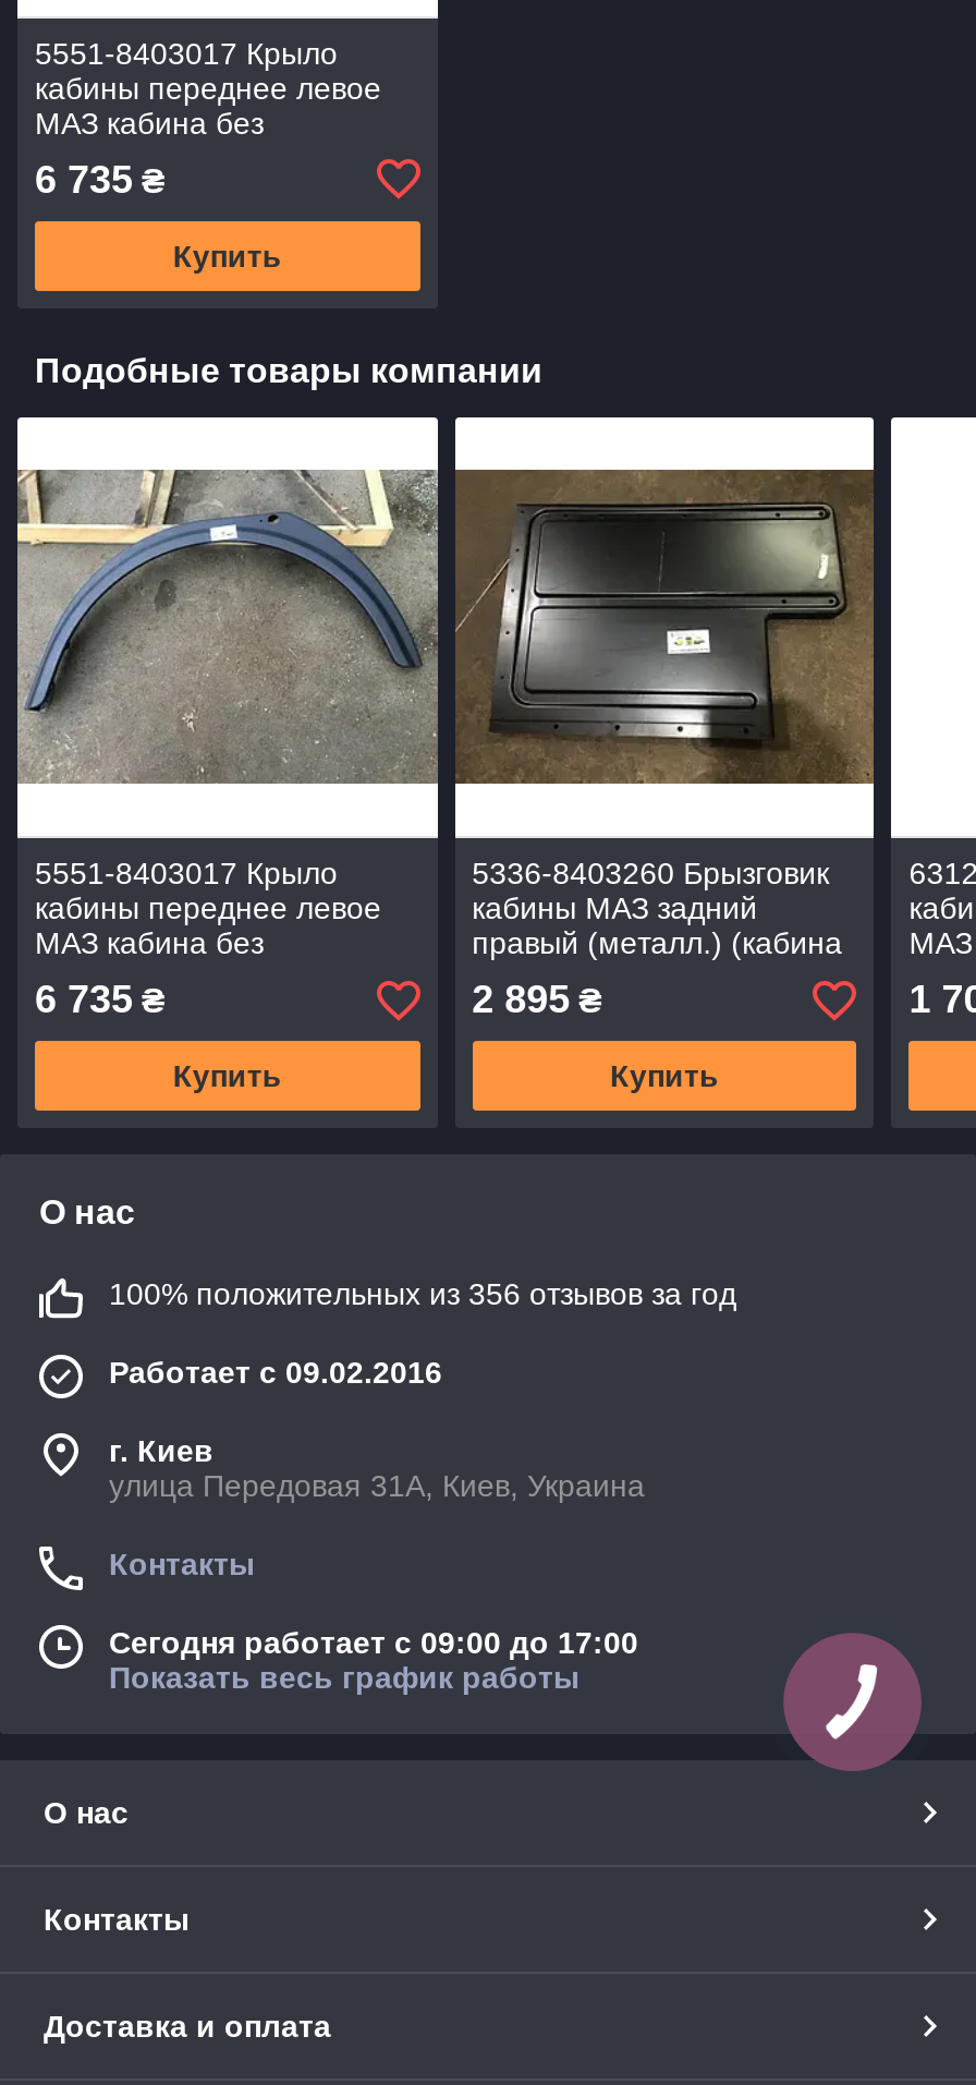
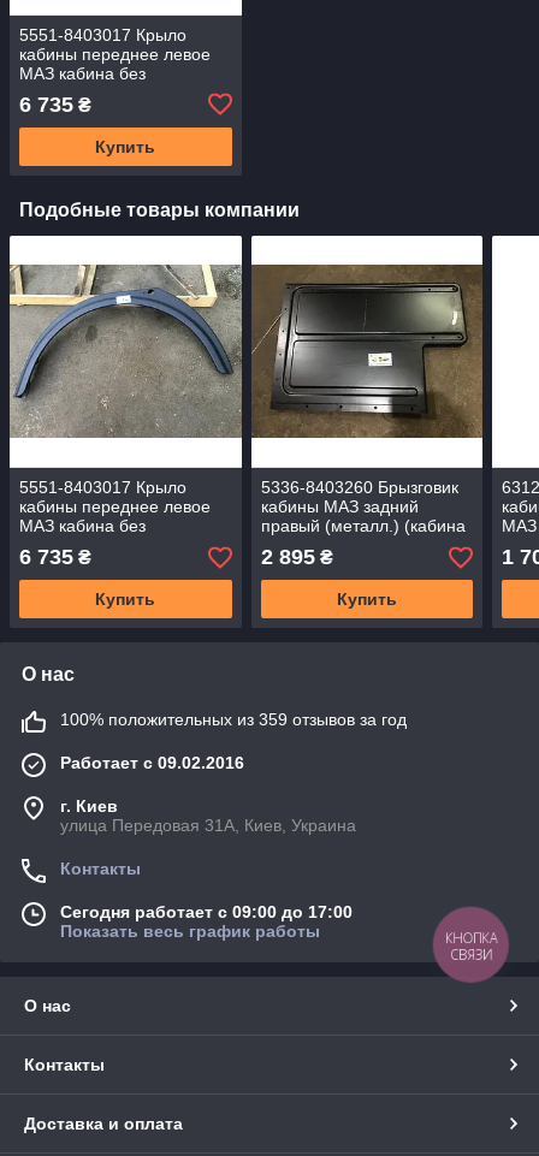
- 100% положительных из 356 отзывов за год
+ 100% положительных из 359 отзывов за год

+ КНОПКА
+ СВЯЗИ
